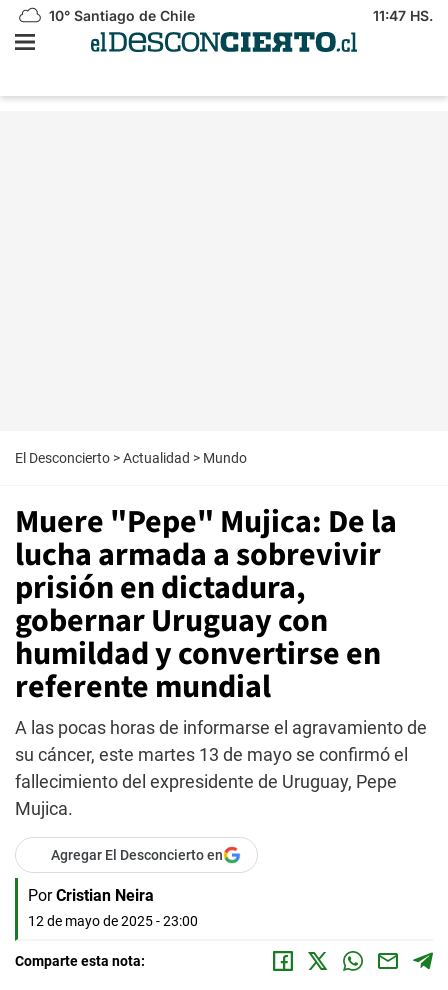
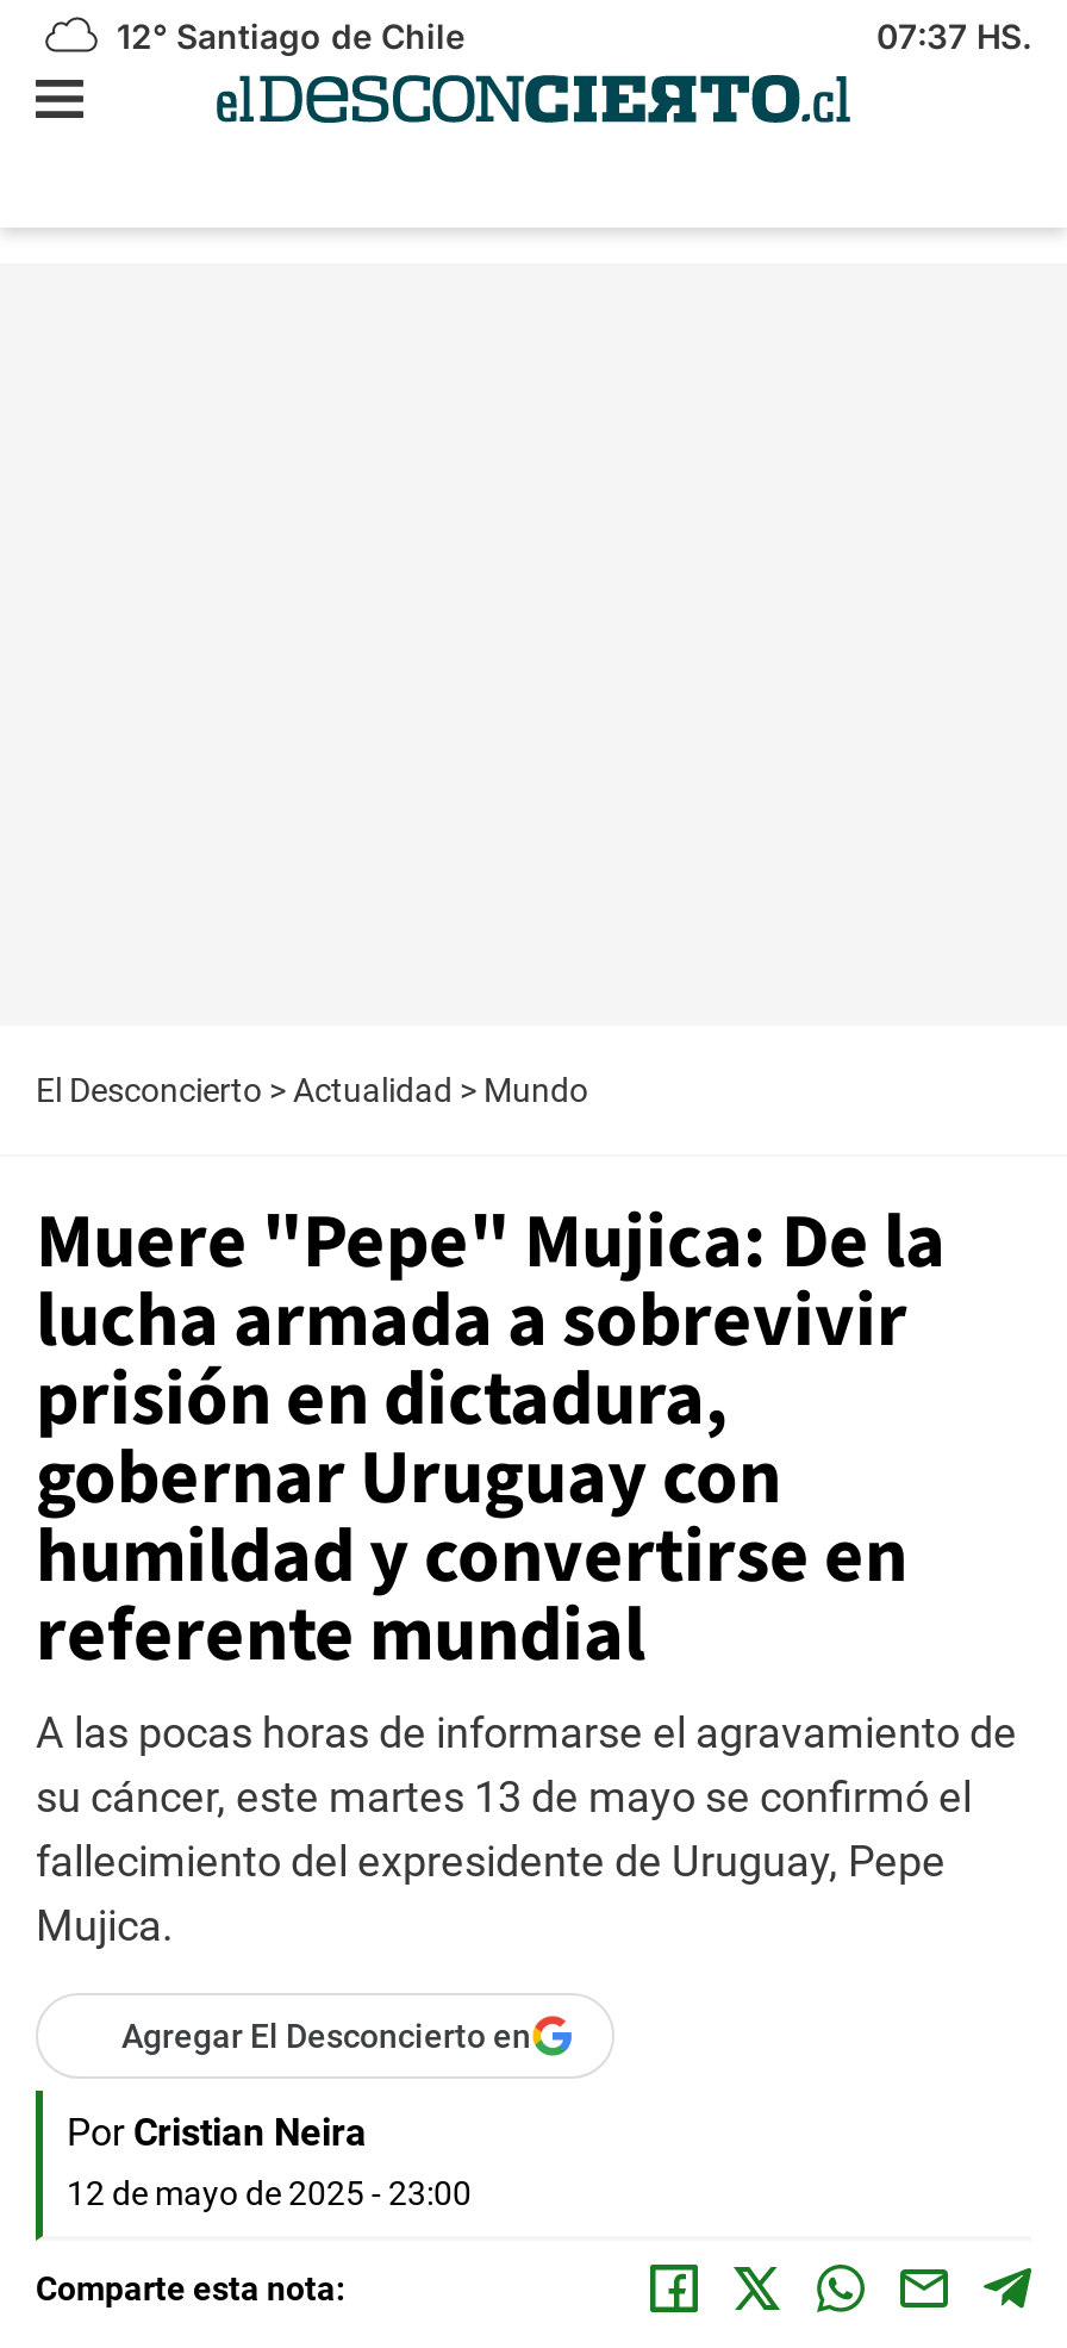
- 10° Santiago de Chile
+ 12° Santiago de Chile

- 11:47 HS.
+ 07:37 HS.
